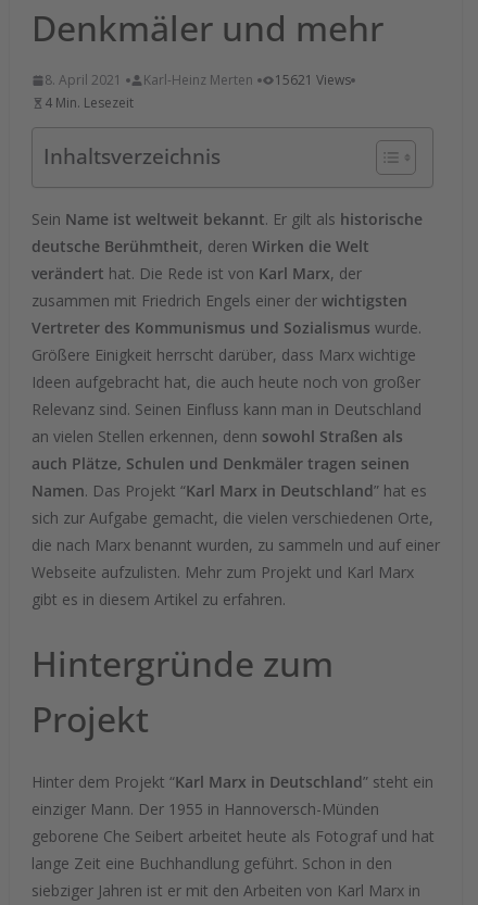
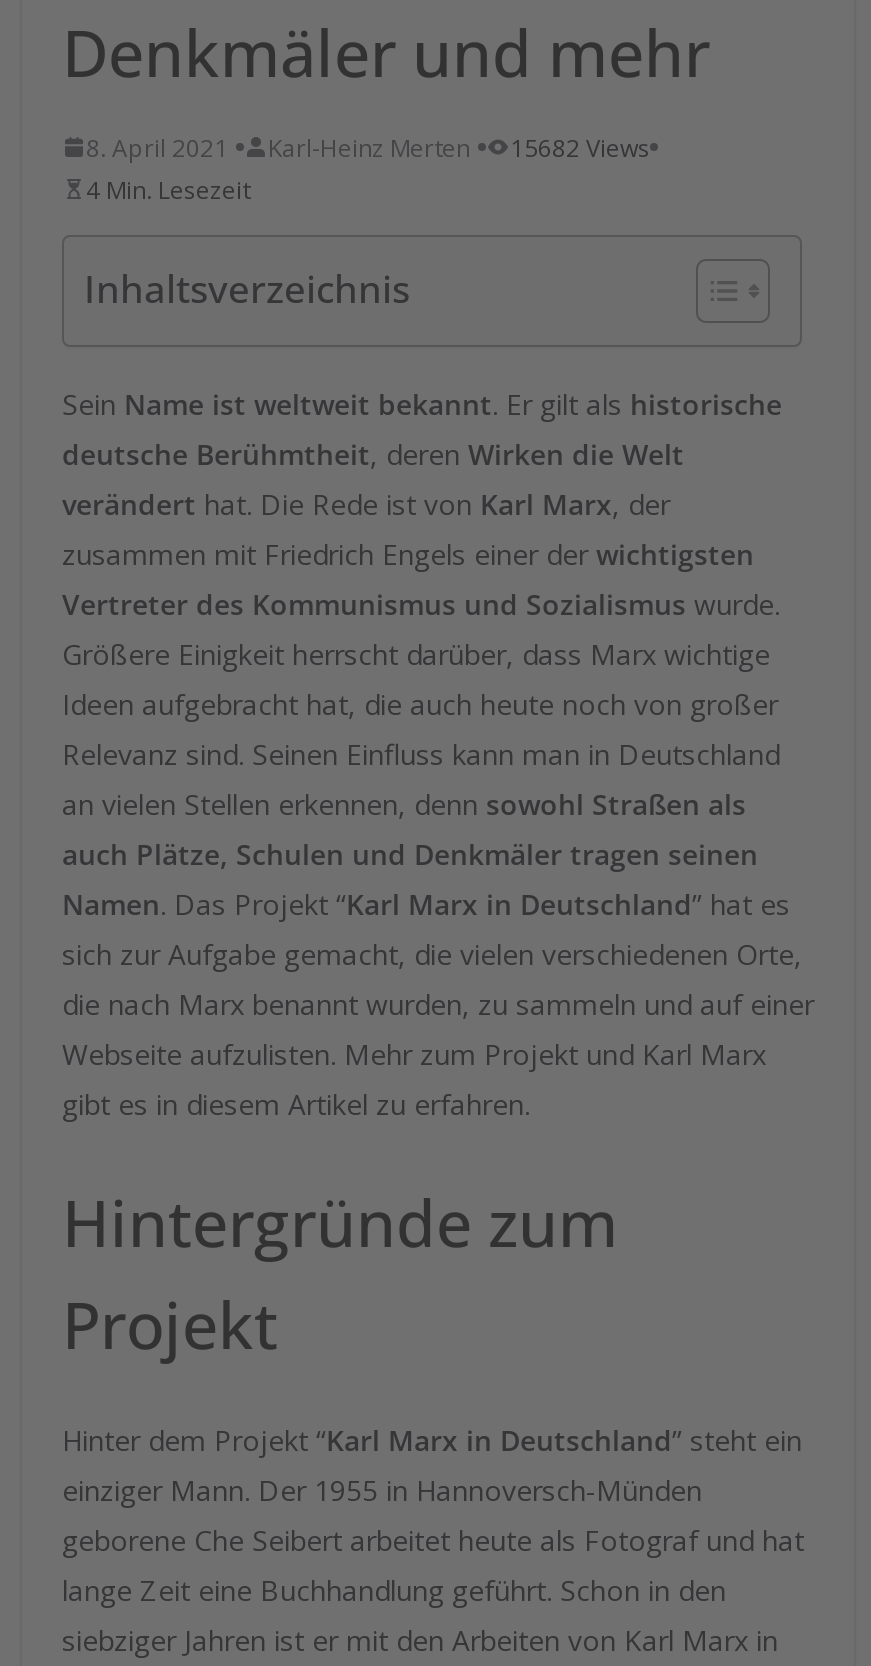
- 15621 Views
+ 15682 Views
